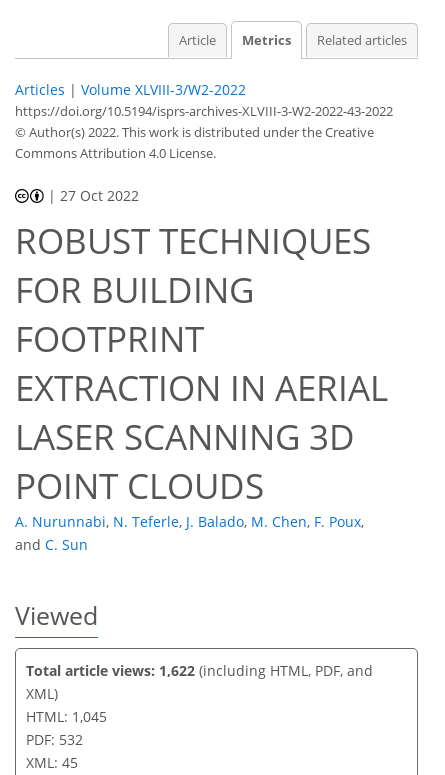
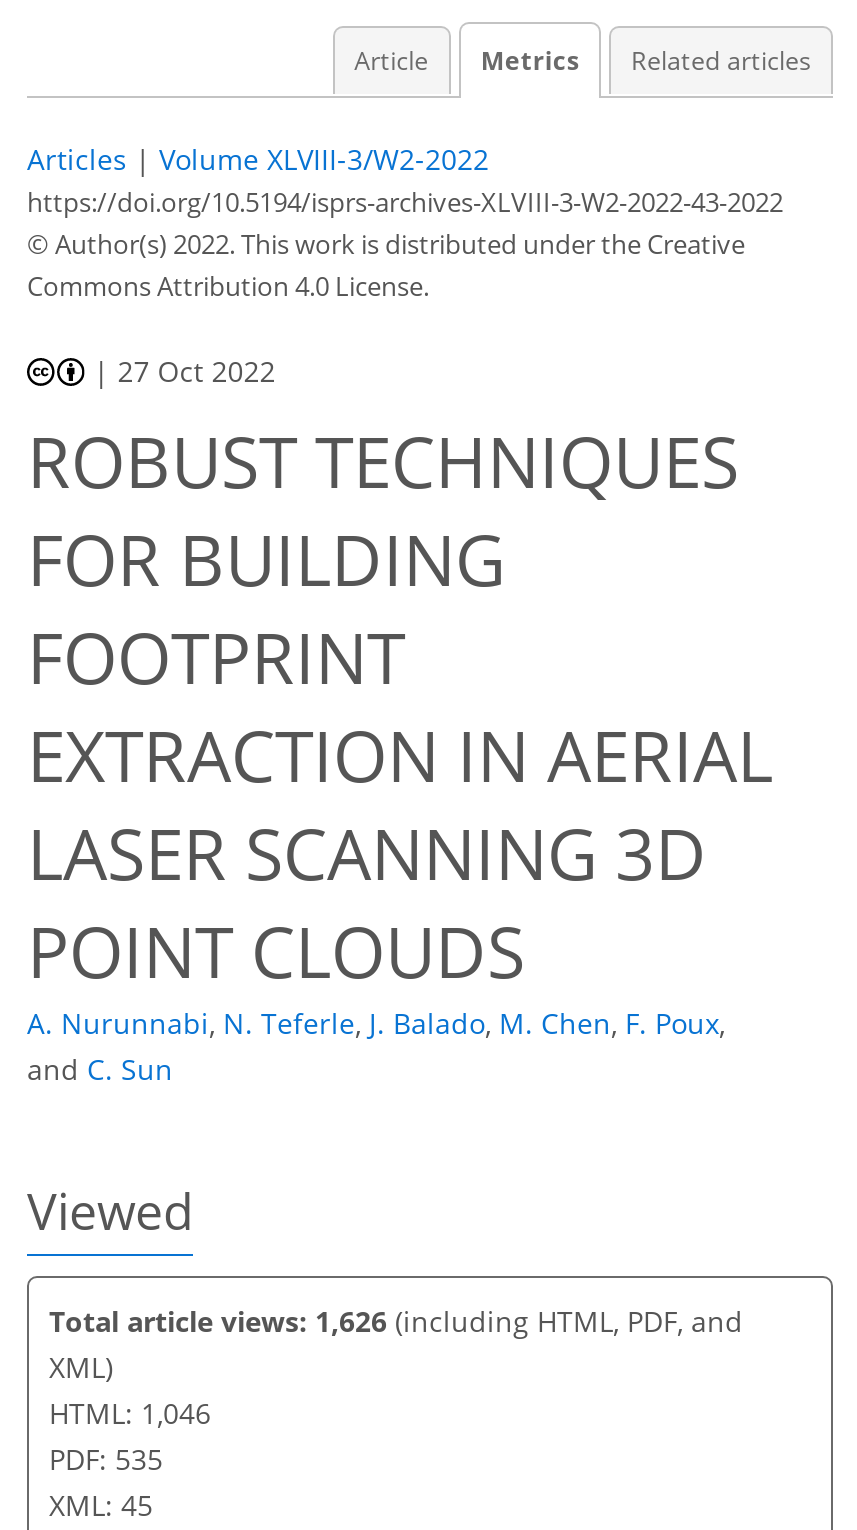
- Total article views: 1,622 (including HTML, PDF, and
+ Total article views: 1,626 (including HTML, PDF, and

- HTML: 1,045
+ HTML: 1,046

- PDF: 532
+ PDF: 535
